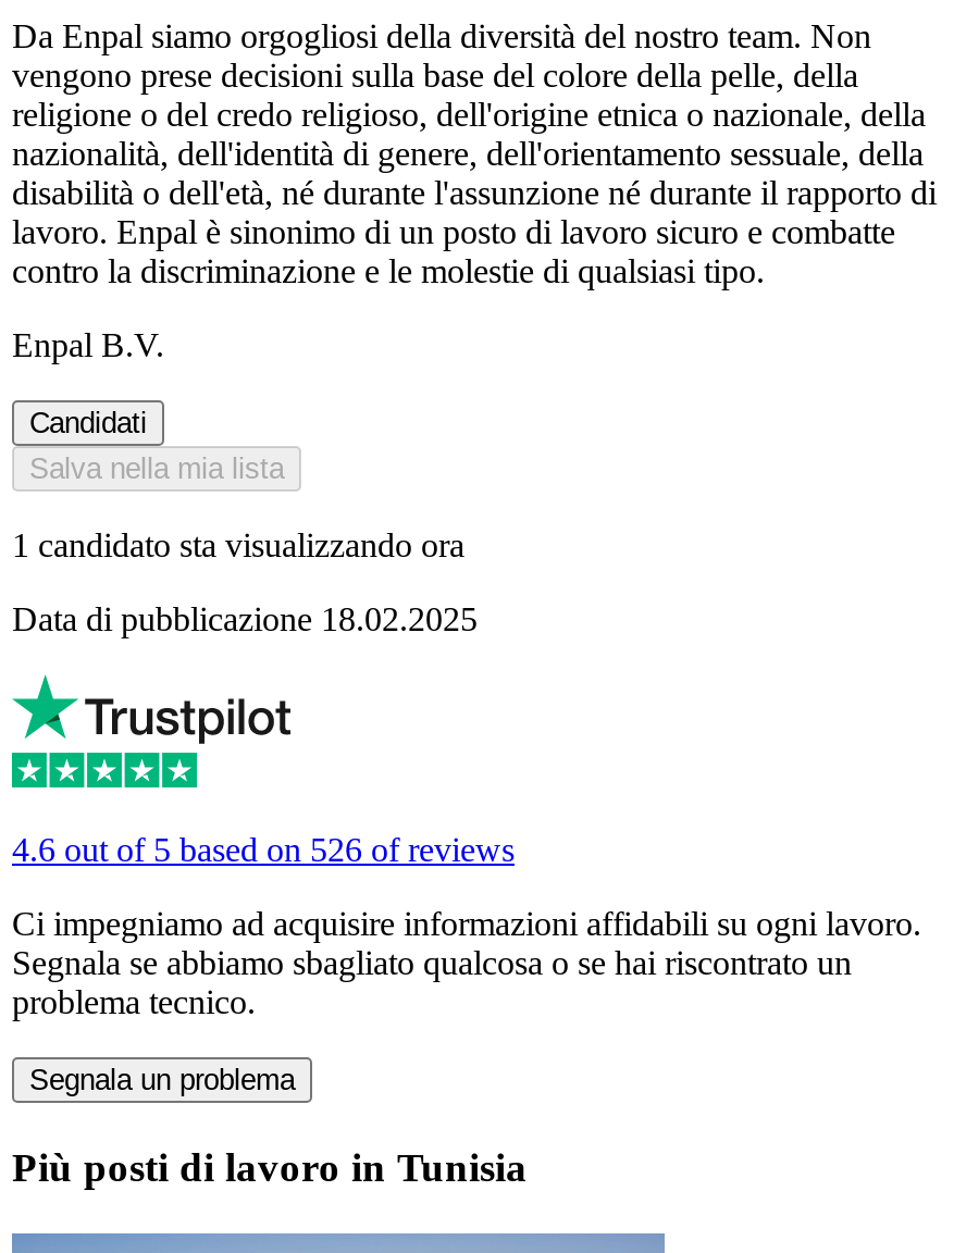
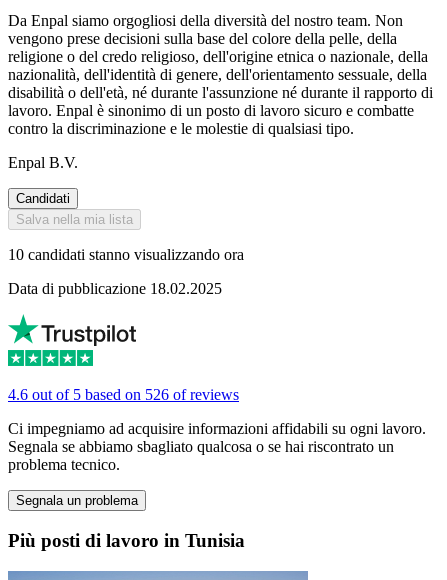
- 1 candidato sta visualizzando ora
+ 10 candidati stanno visualizzando ora
